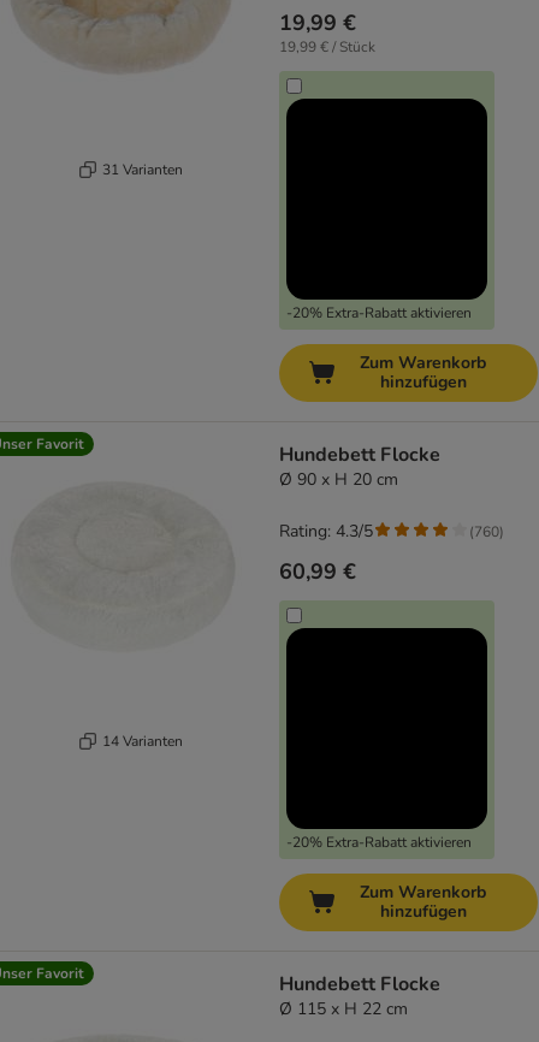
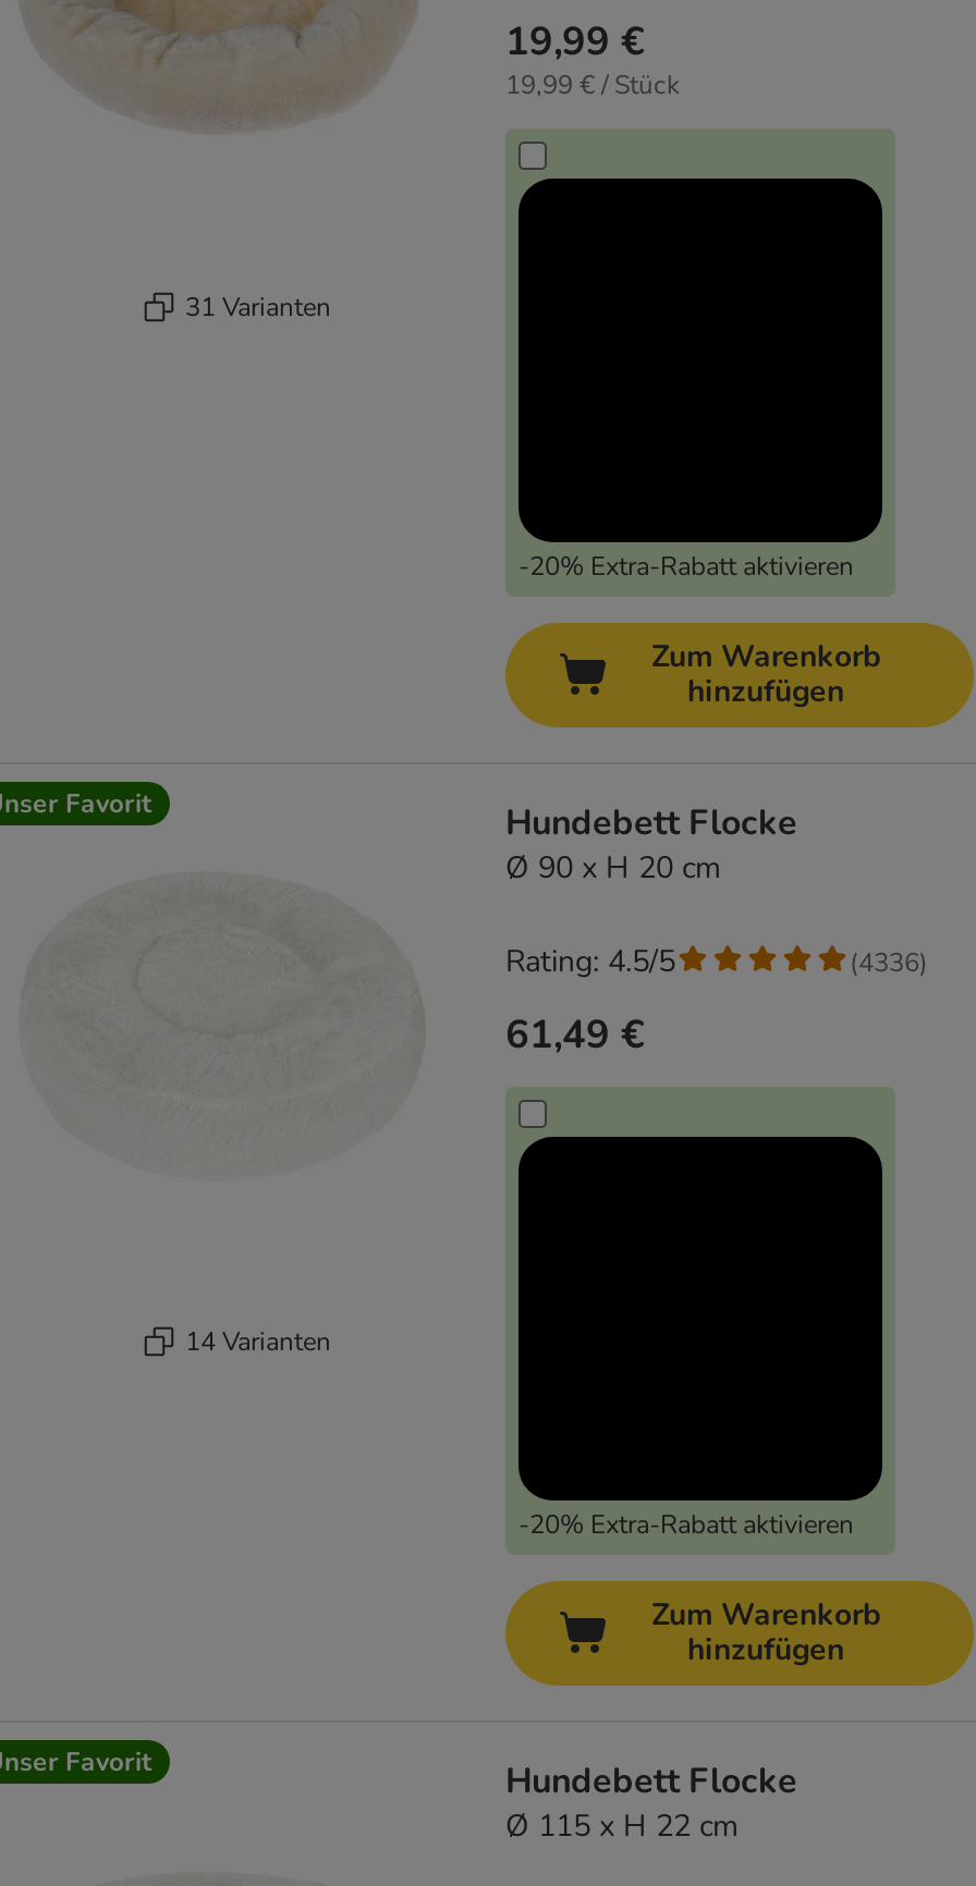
- Rating: 4.3/5
+ Rating: 4.5/5

- (760)
+ (4336)

- 60,99 €
+ 61,49 €
